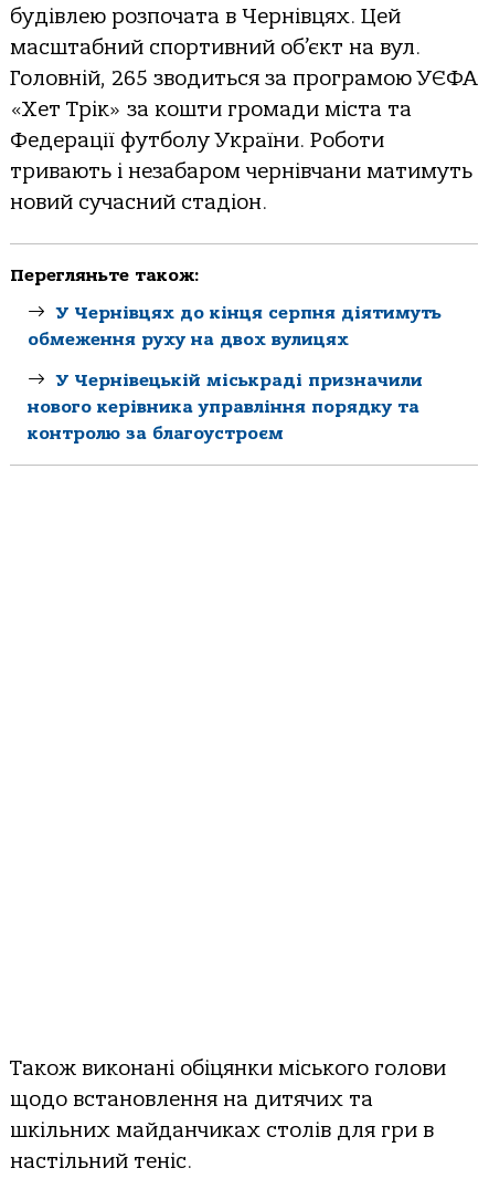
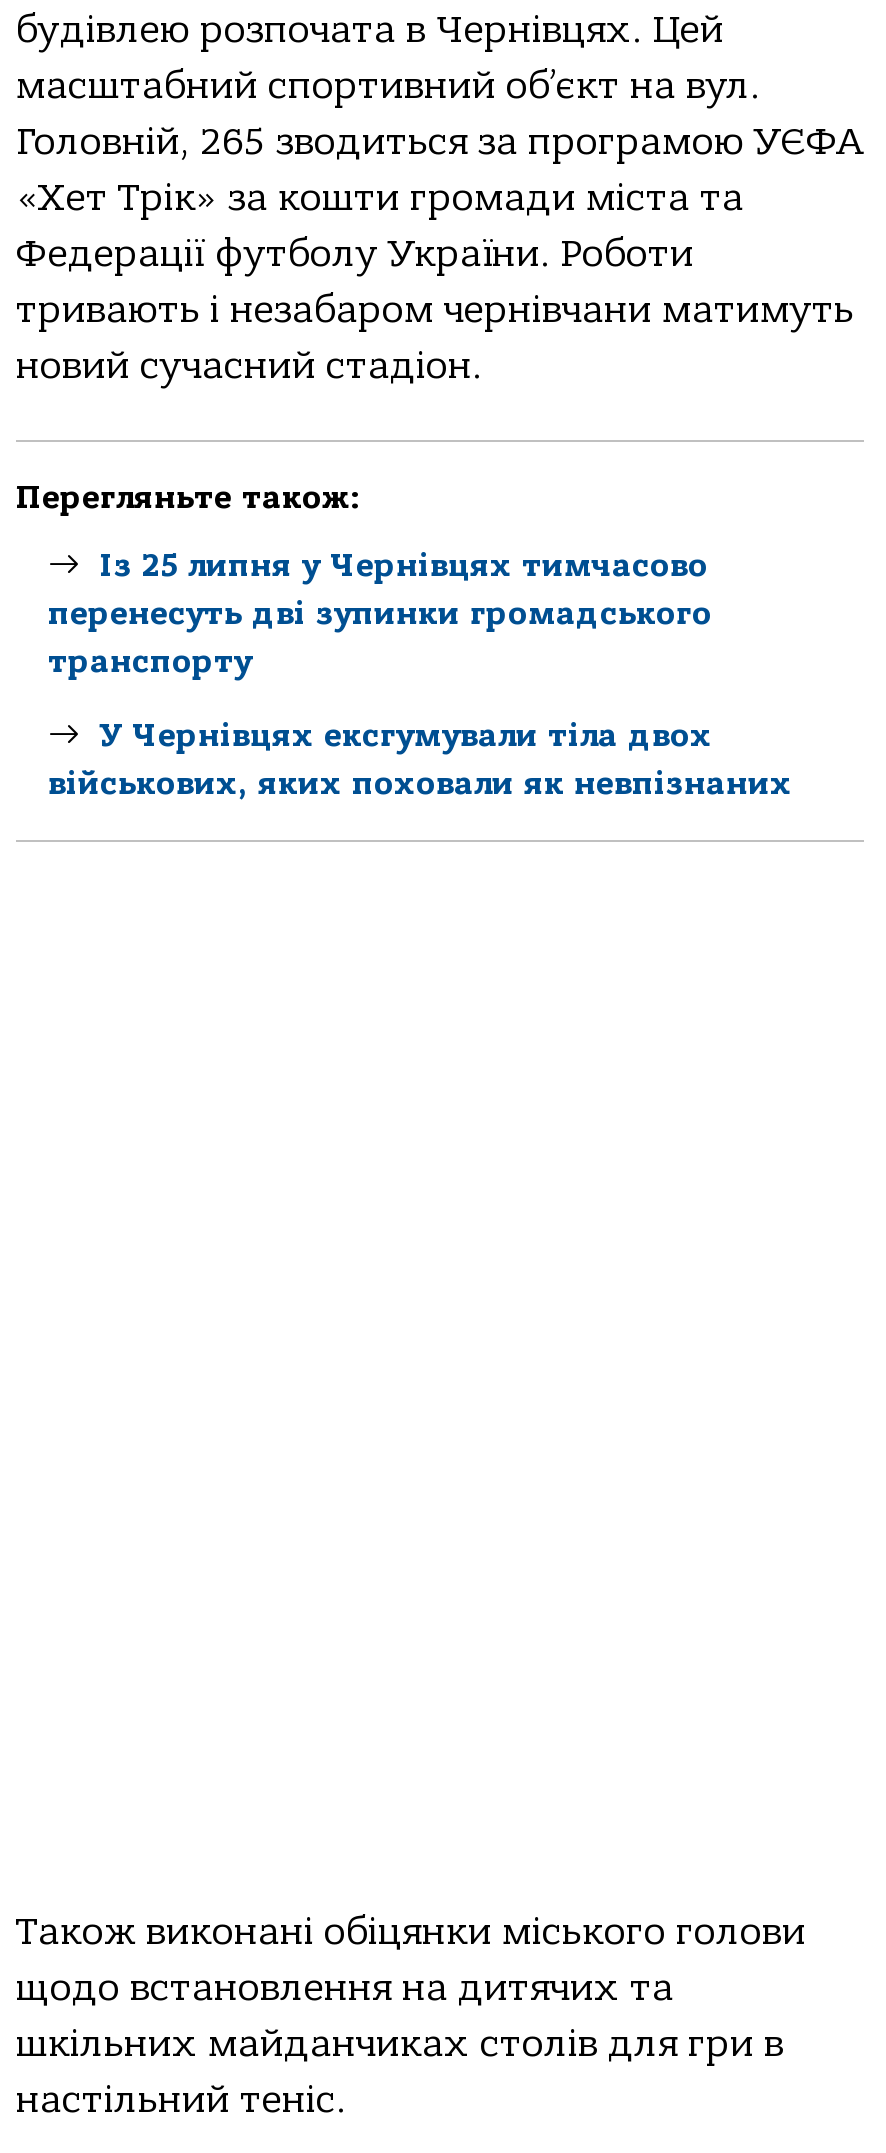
- У Чернівцях до кінця серпня діятимуть
- обмеження руху на двох вулицях
+ Із 25 липня у Чернівцях тимчасово
+ перенесуть дві зупинки громадського
+ транспорту

- У Чернівецькій міськраді призначили
- нового керівника управління порядку та
- контролю за благоустроєм
+ У Чернівцях ексгумували тіла двох
+ військових, яких поховали як невпізнаних
